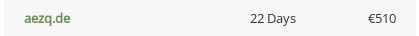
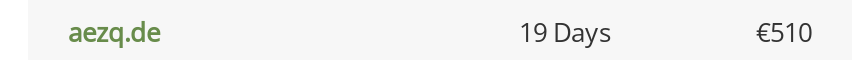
- 22 Days
+ 19 Days
